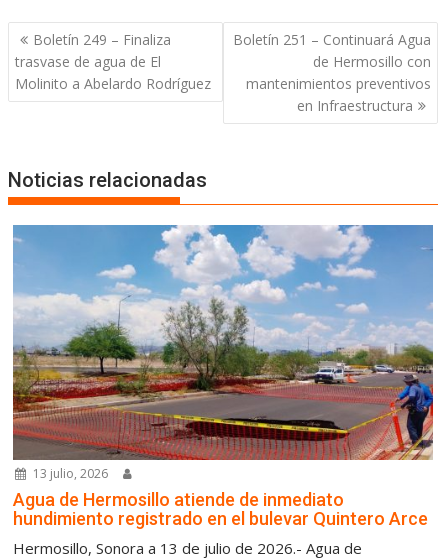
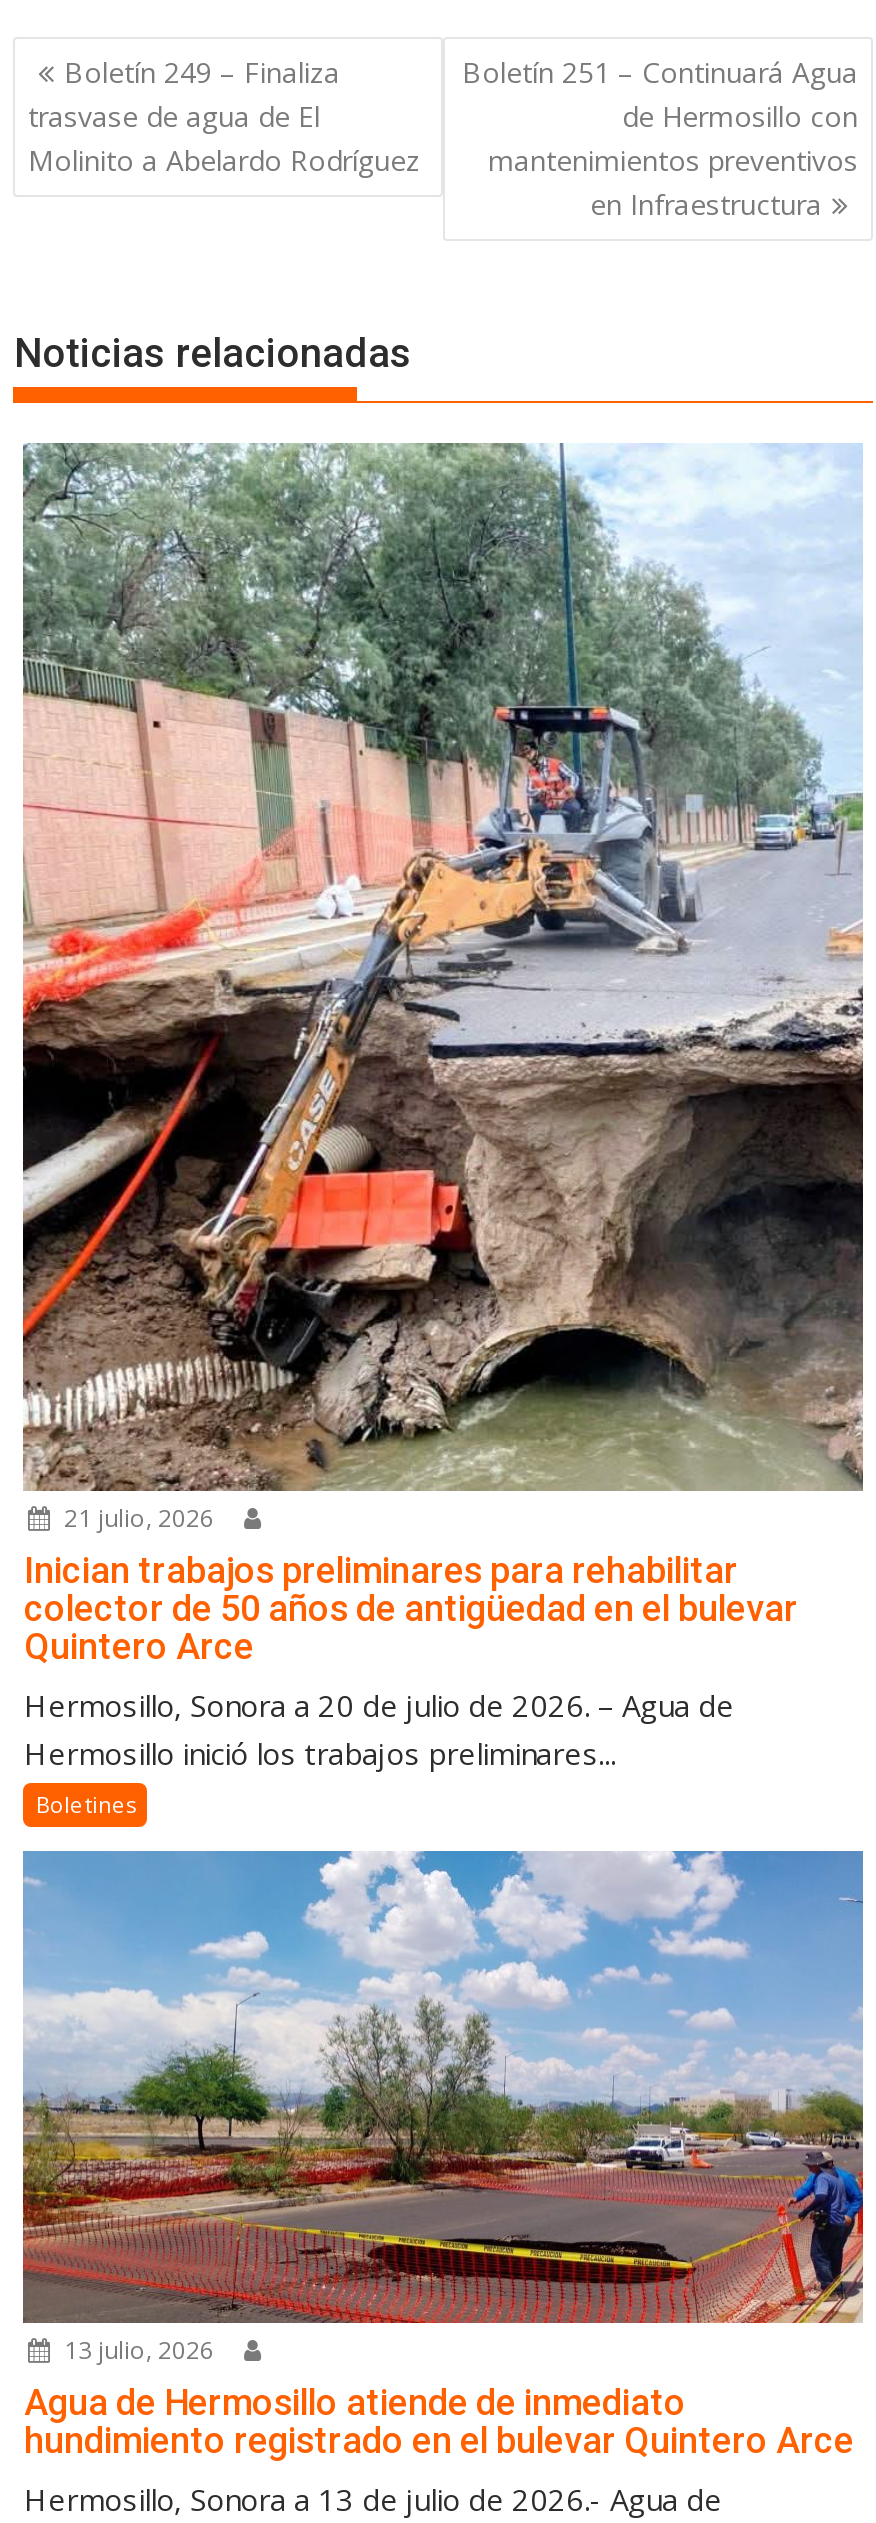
+ [image]
+ 21 julio, 2026
+ Inician trabajos preliminares para rehabilitar
+ colector de 50 años de antigüedad en el bulevar
+ Quintero Arce
+ Hermosillo, Sonora a 20 de julio de 2026. – Agua de
+ Hermosillo inició los trabajos preliminares...
+ Boletines
